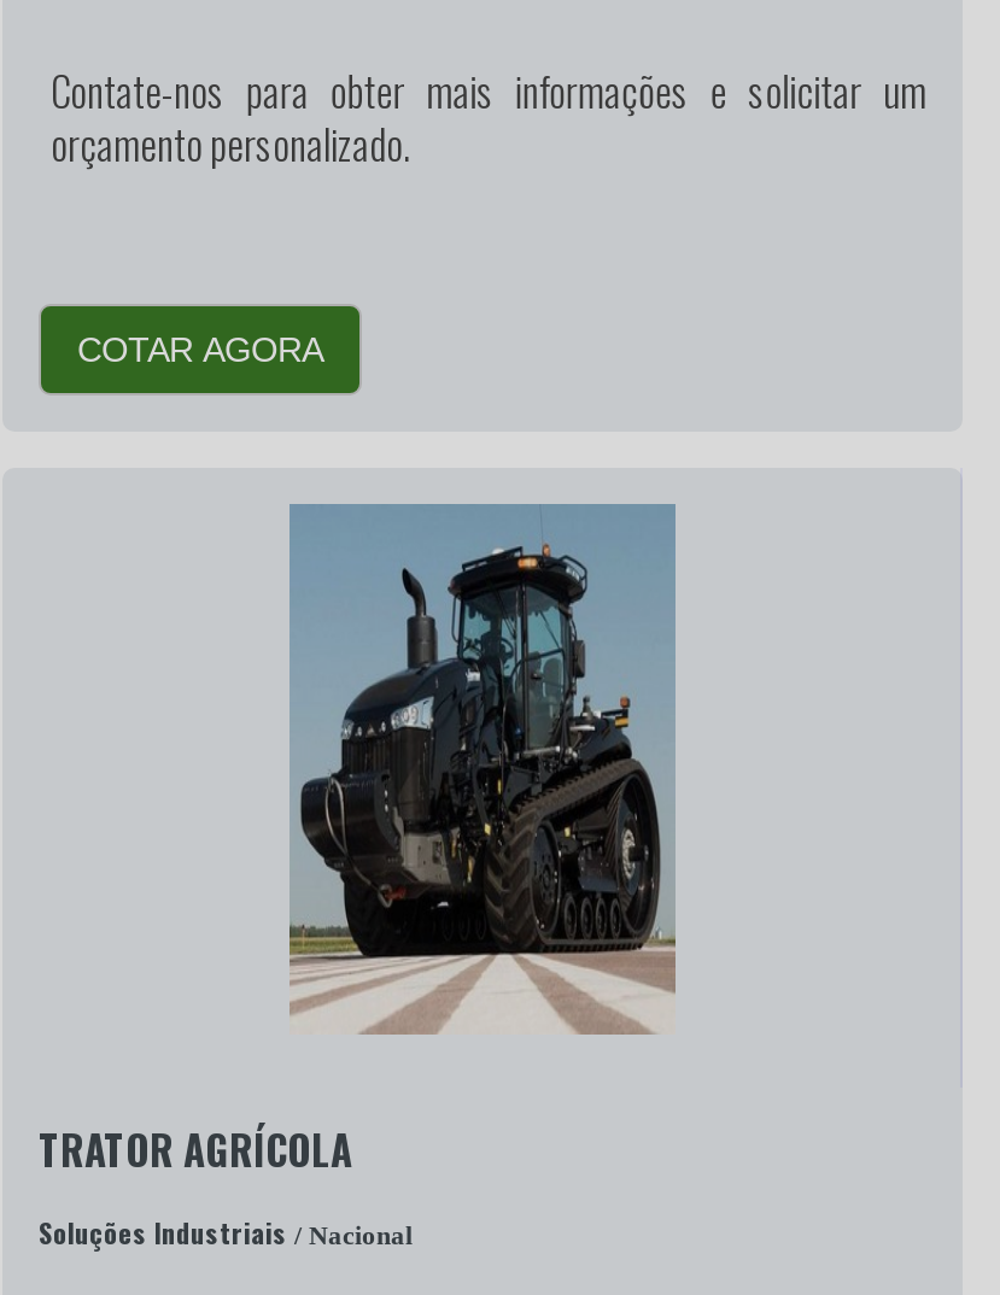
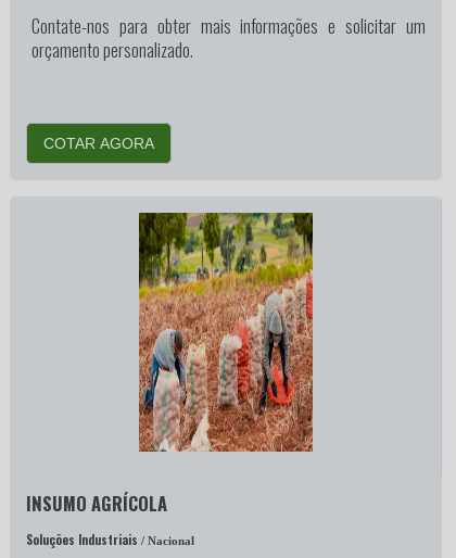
- [image]
- TRATOR AGRÍCOLA
+ [image]
+ INSUMO AGRÍCOLA
